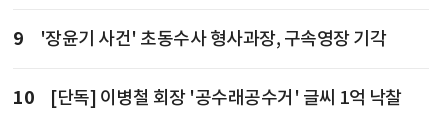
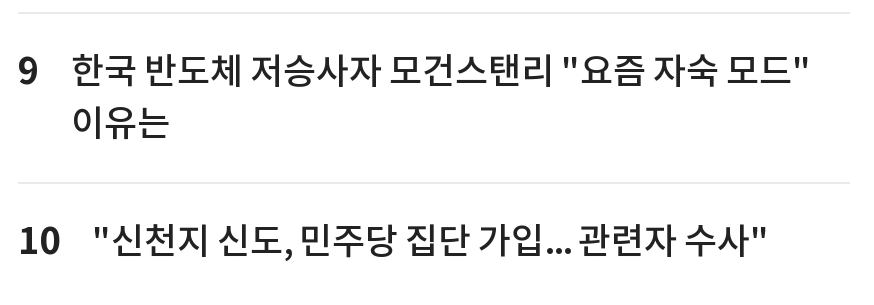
- '장윤기 사건' 초동수사 형사과장, 구속영장 기각
+ 한국 반도체 저승사자 모건스탠리 "요즘 자숙 모드"
+ 이유는

- [단독] 이병철 회장 '공수래공수거' 글씨 1억 낙찰
+ "신천지 신도, 민주당 집단 가입... 관련자 수사"
